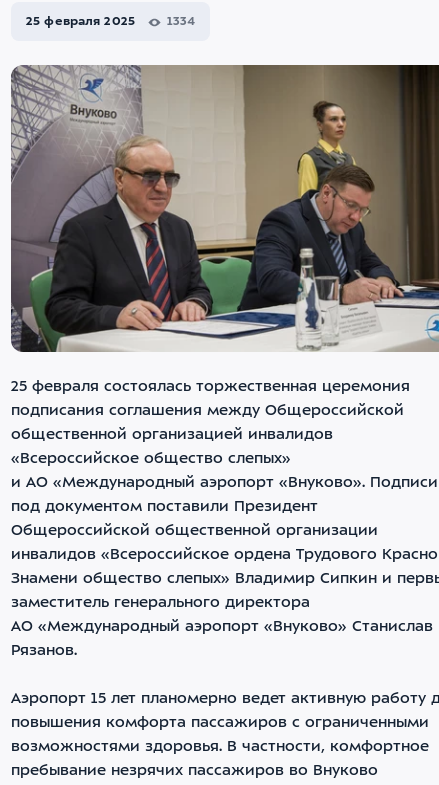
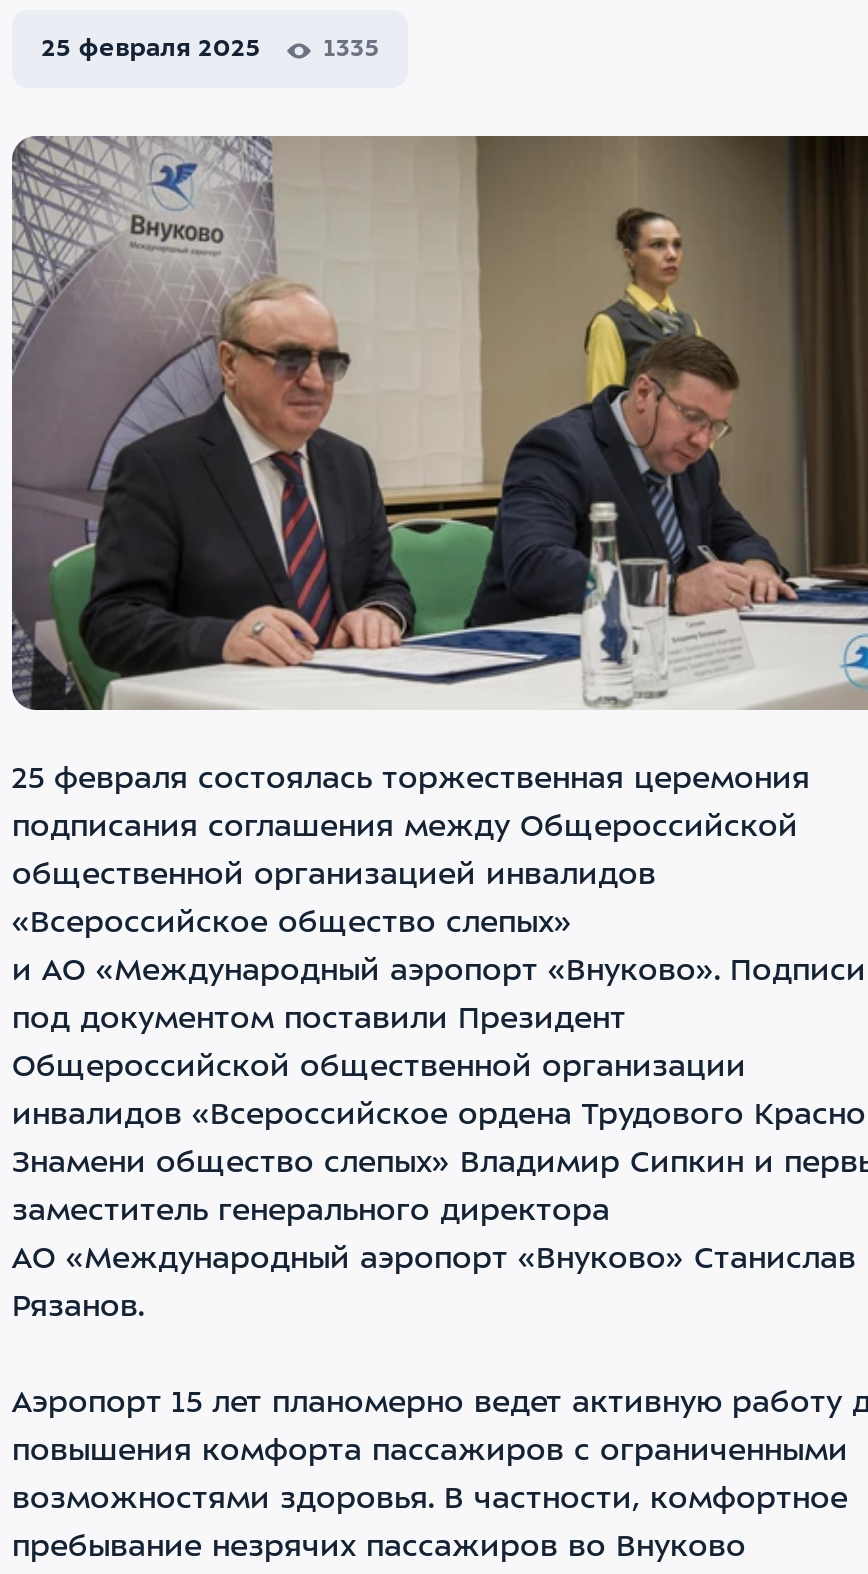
- 1334
+ 1335
